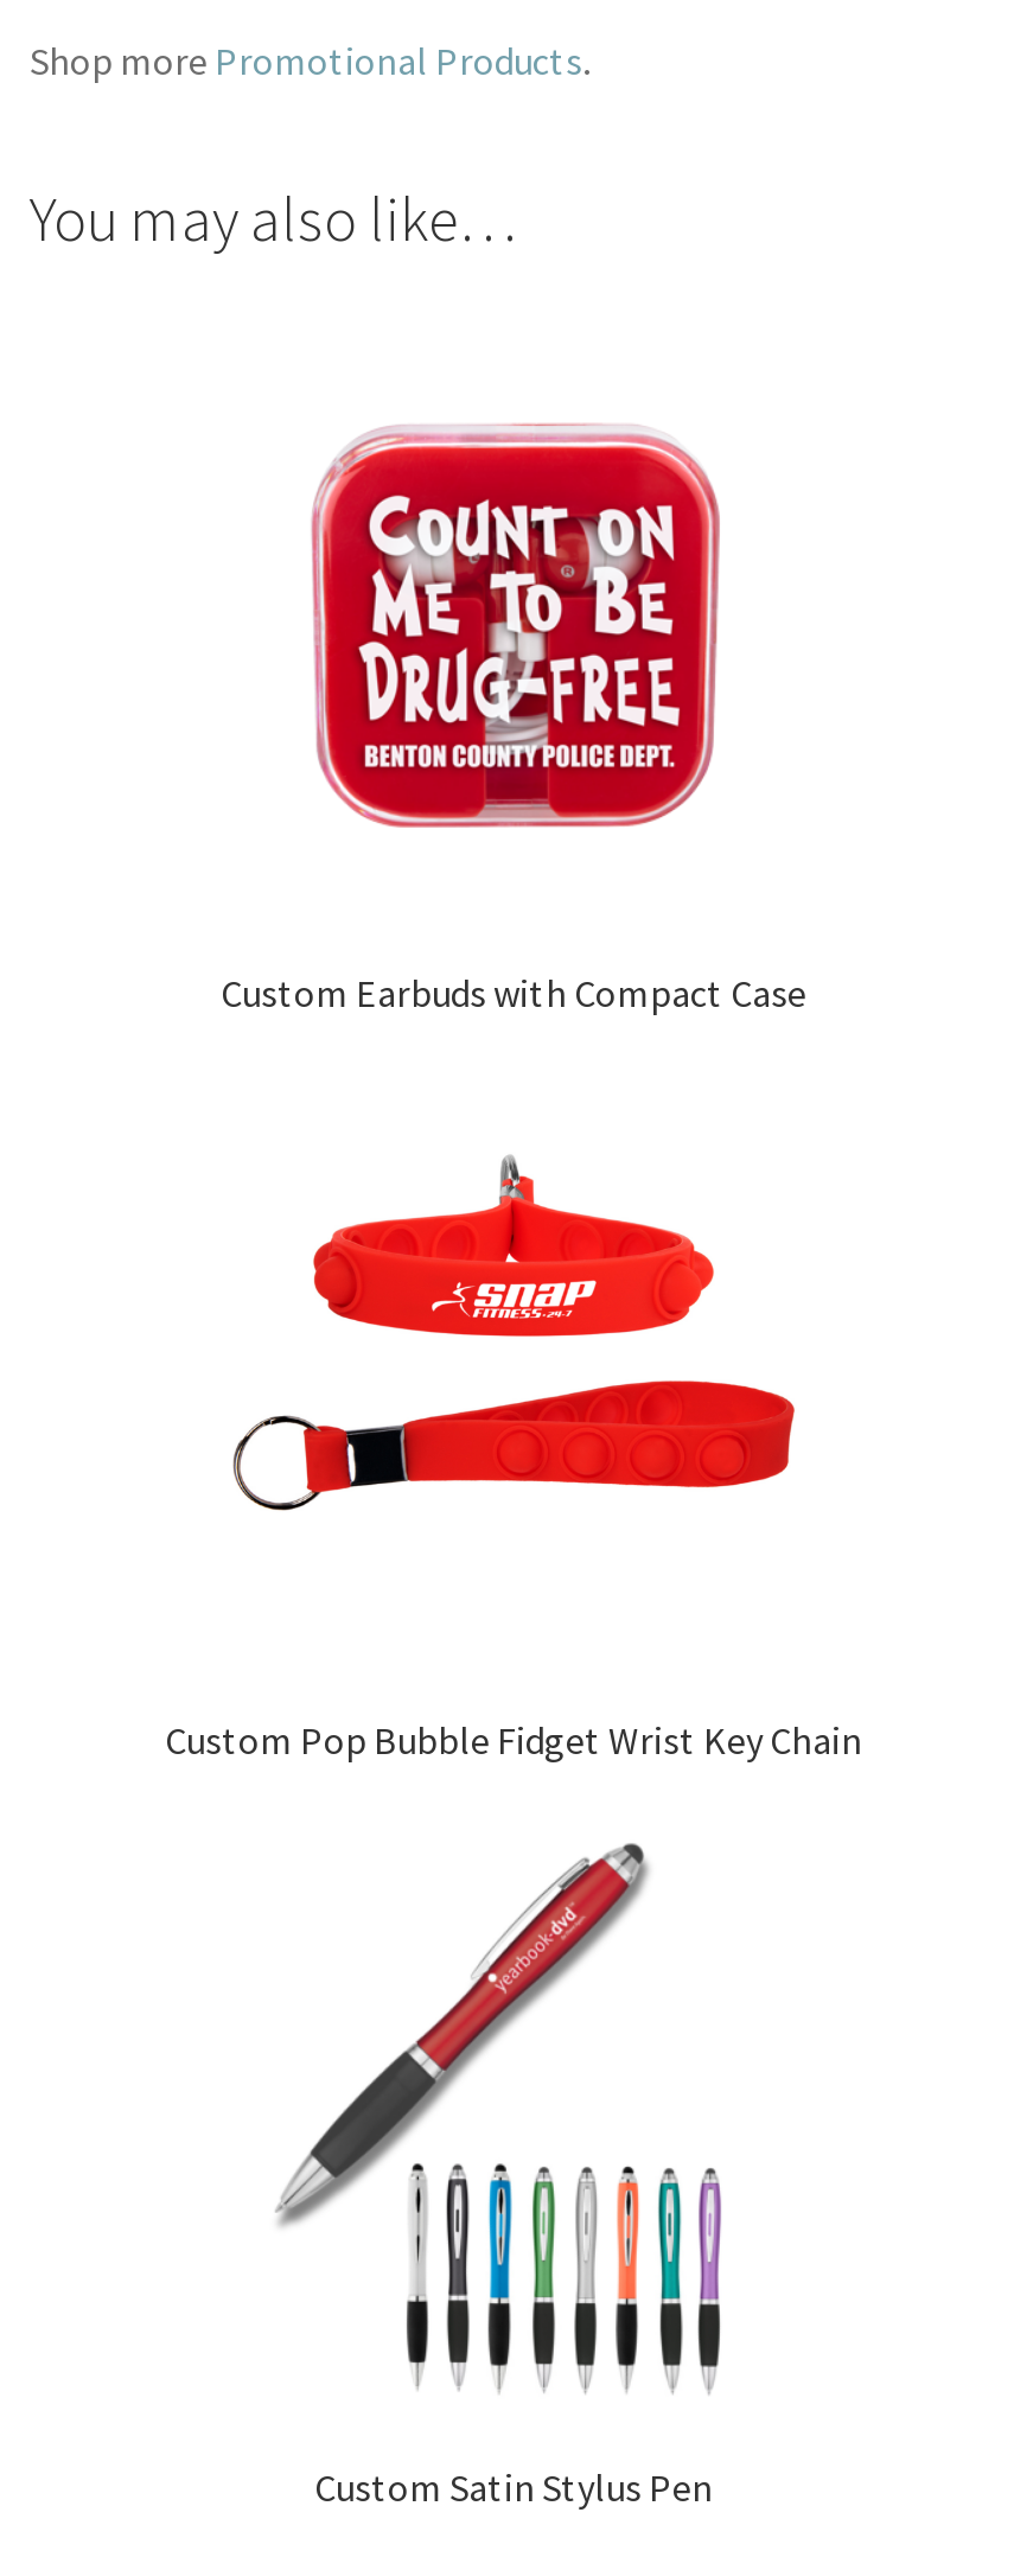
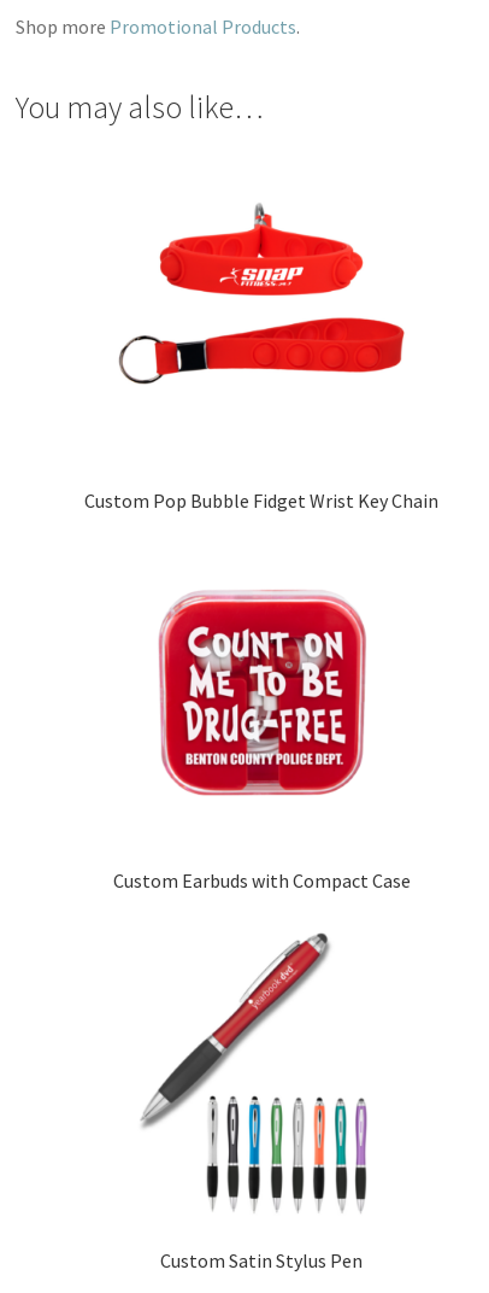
moved down: [image]

moved down: Custom Earbuds with Compact Case

moved up: [image]

moved up: [image]

moved up: Custom Pop Bubble Fidget Wrist Key Chain
